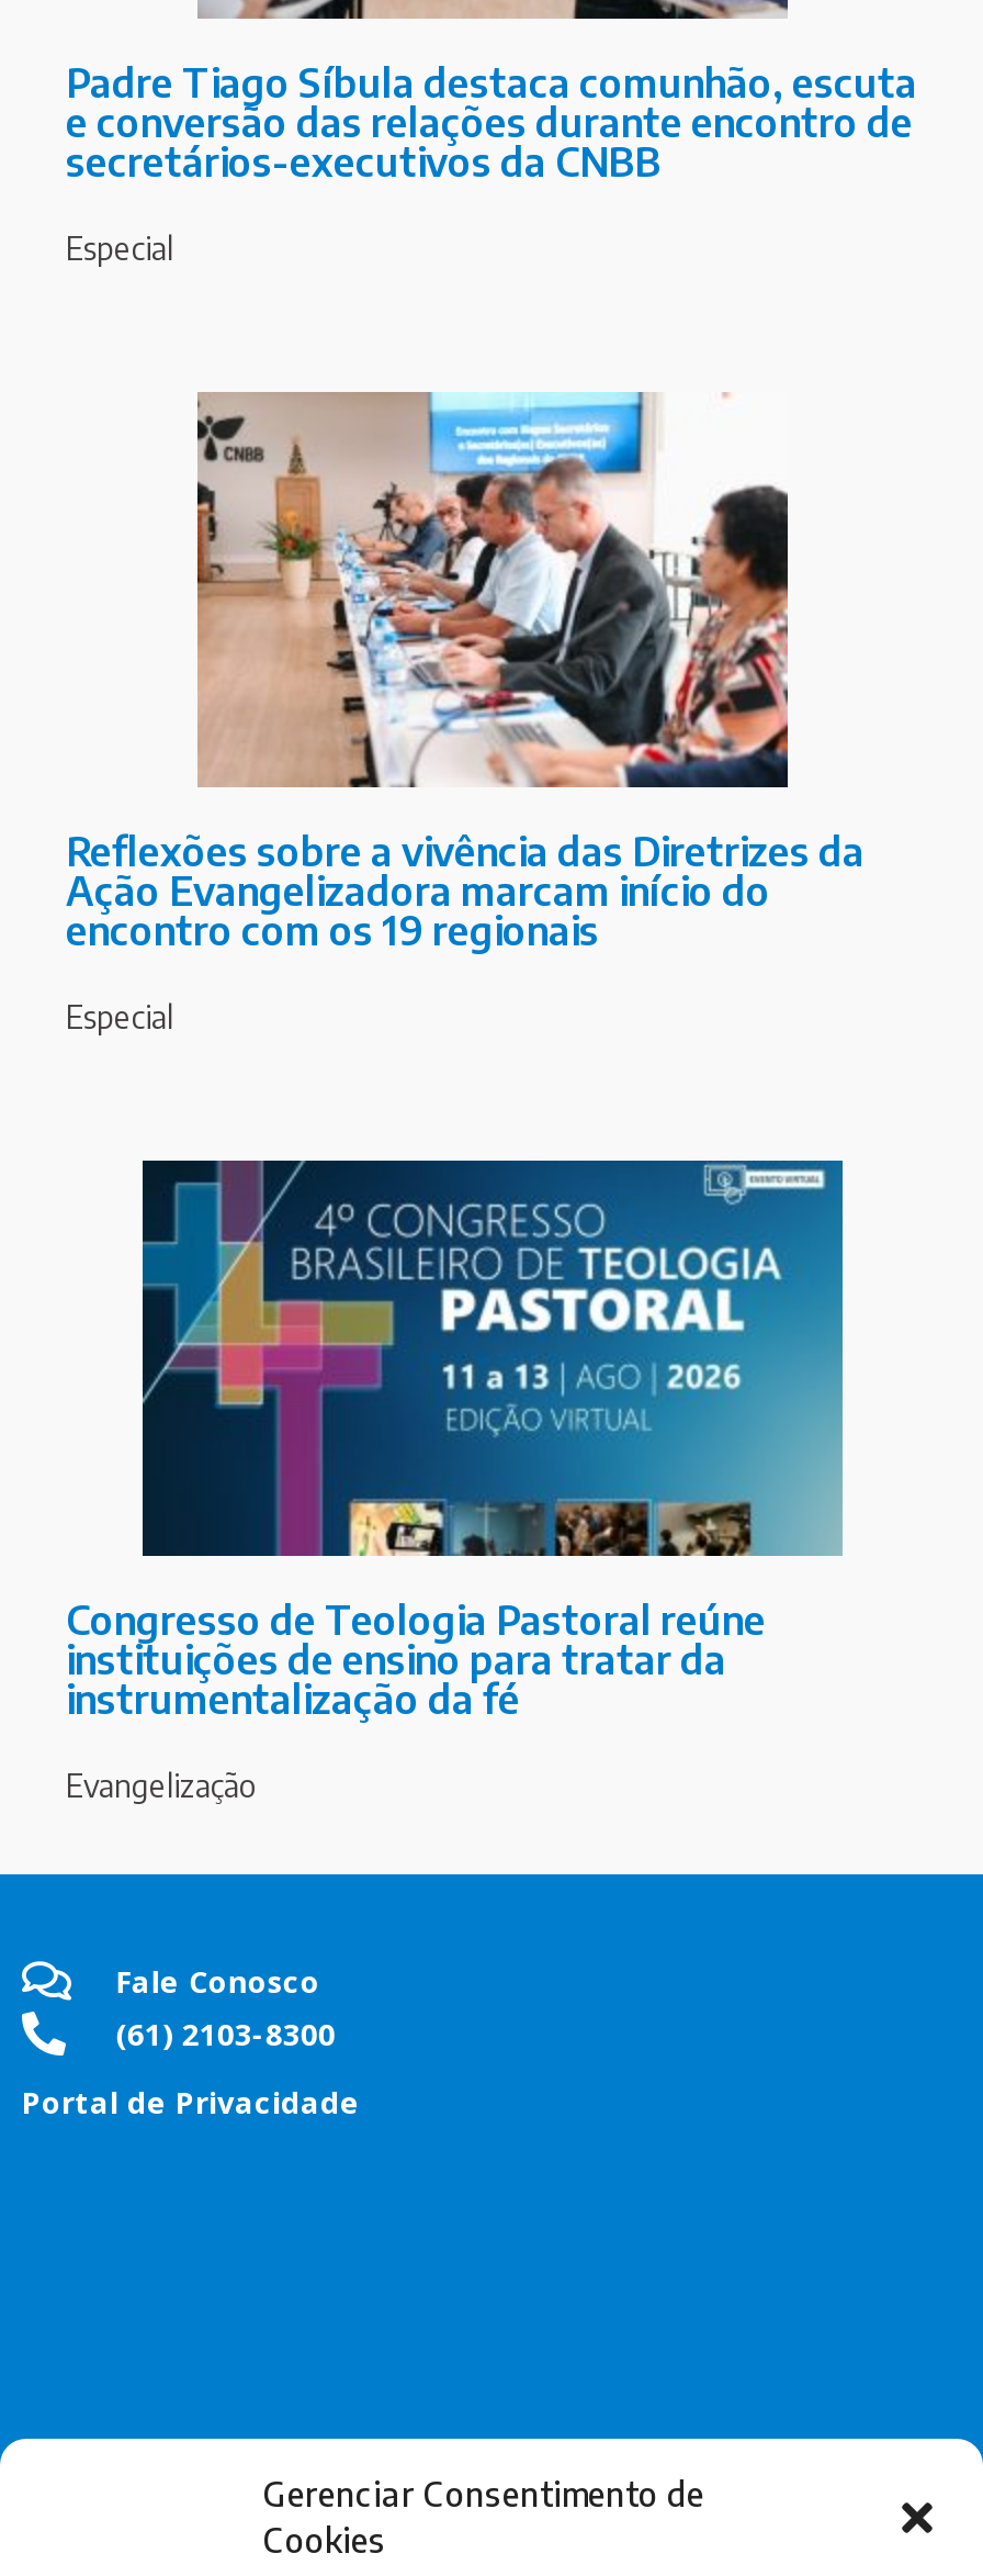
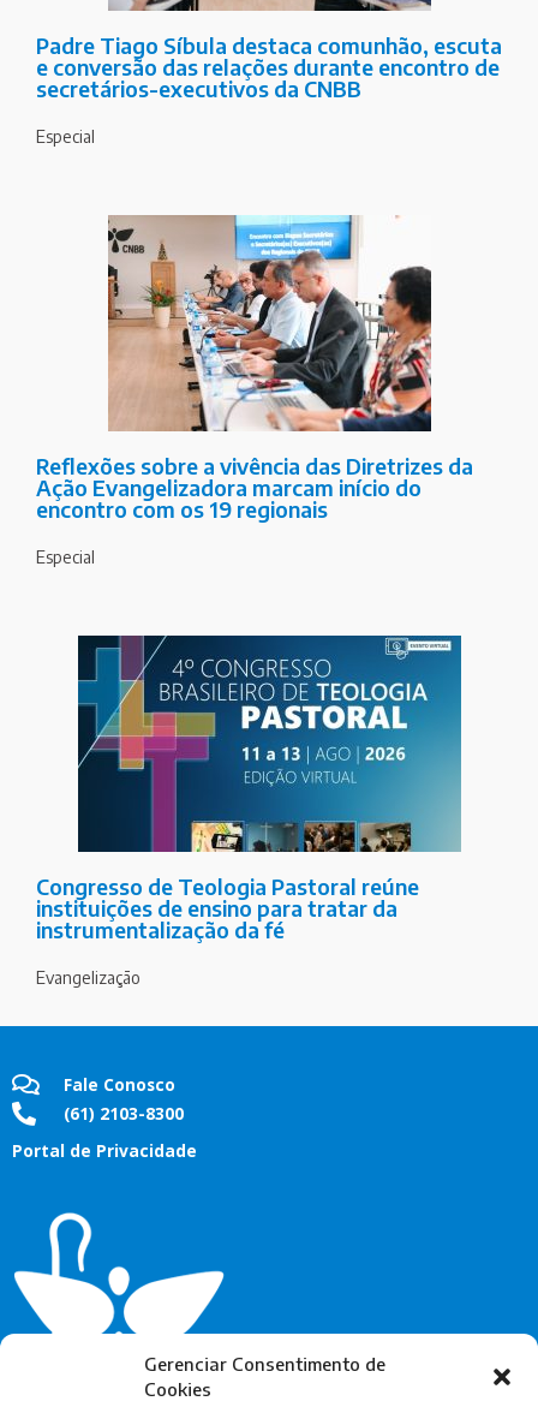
+ [image]
